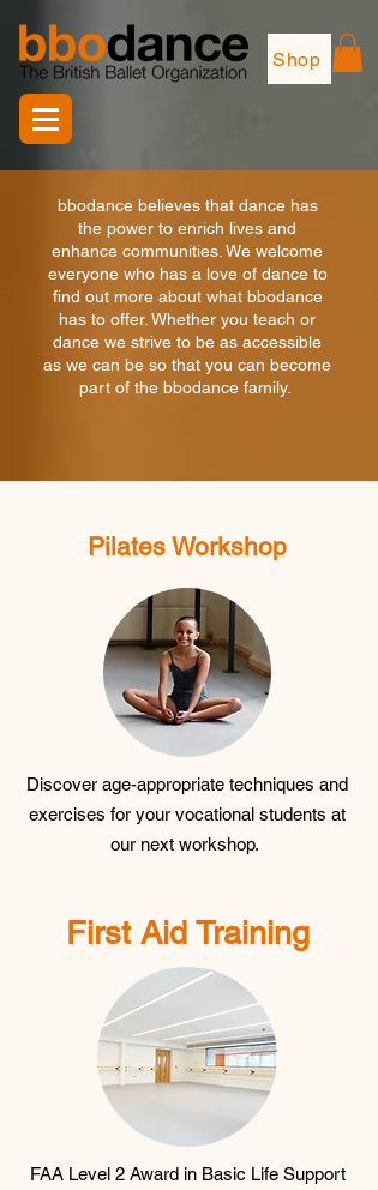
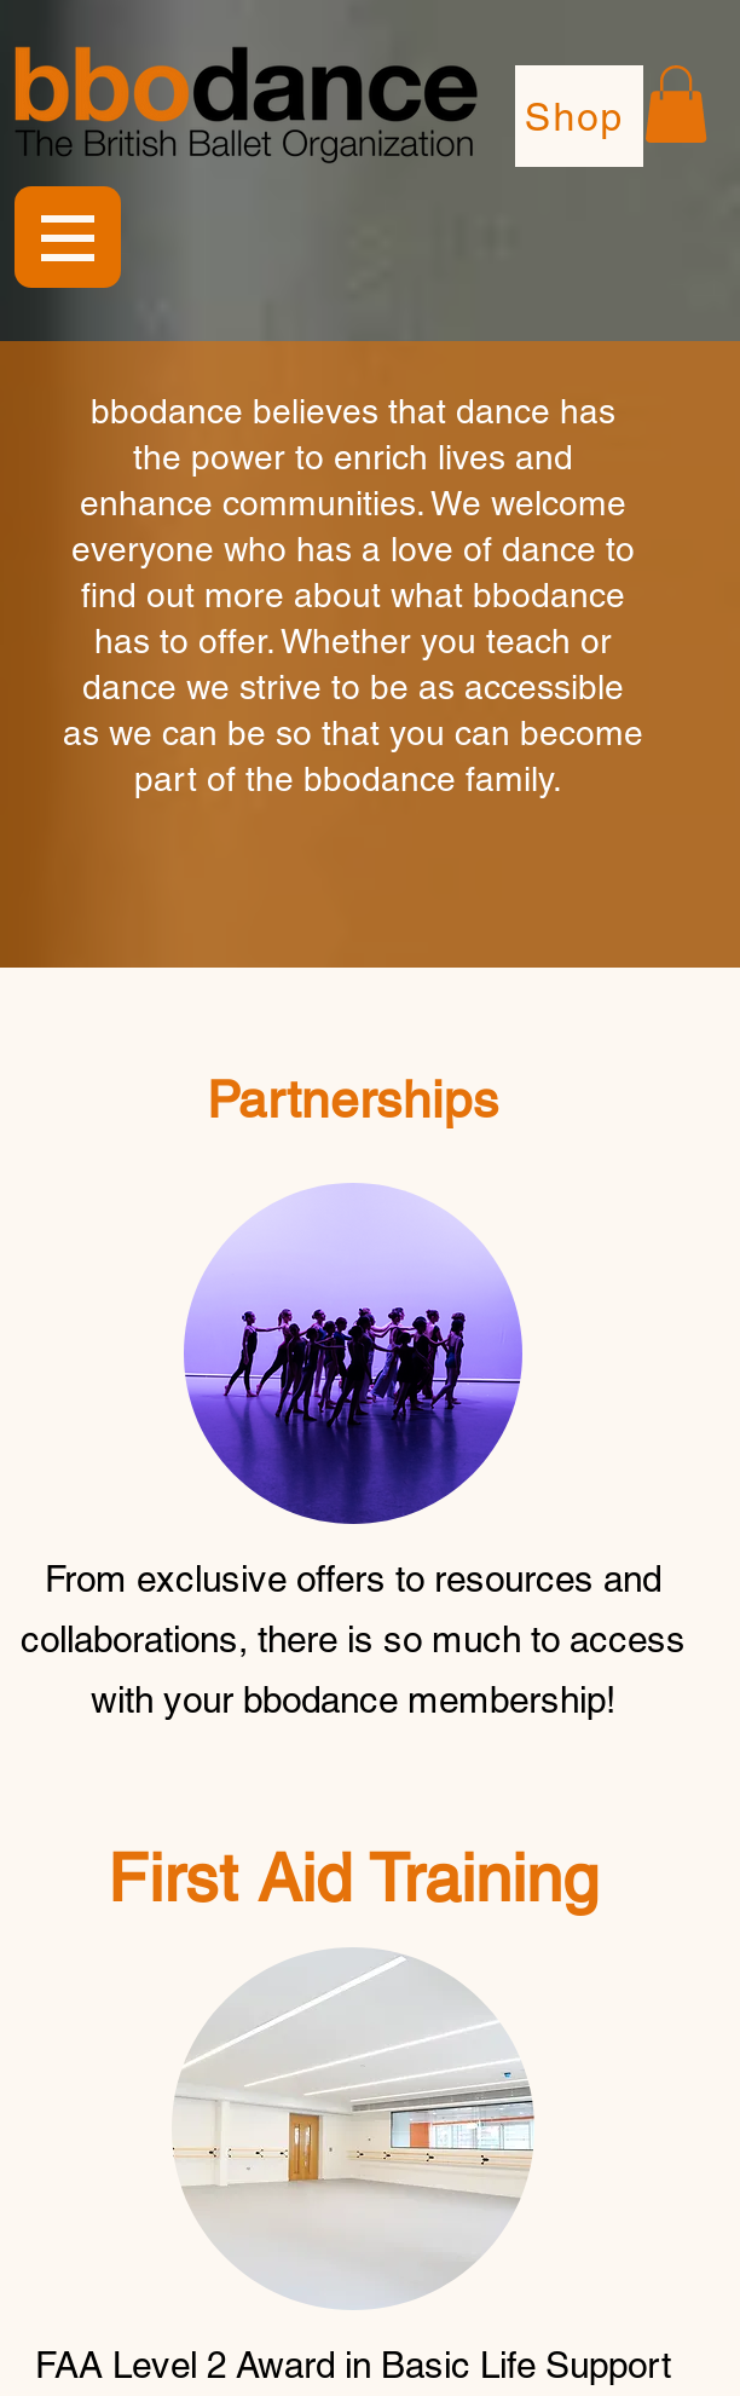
- Pilates Workshop
+ Partnerships

- [image]
- Discover age-appropriate techniques and
+ [image]
+ From exclusive offers to resources and

- exercises for your vocational students at
+ collaborations, there is so much to access

- our next workshop.
+ with your bbodance membership!
